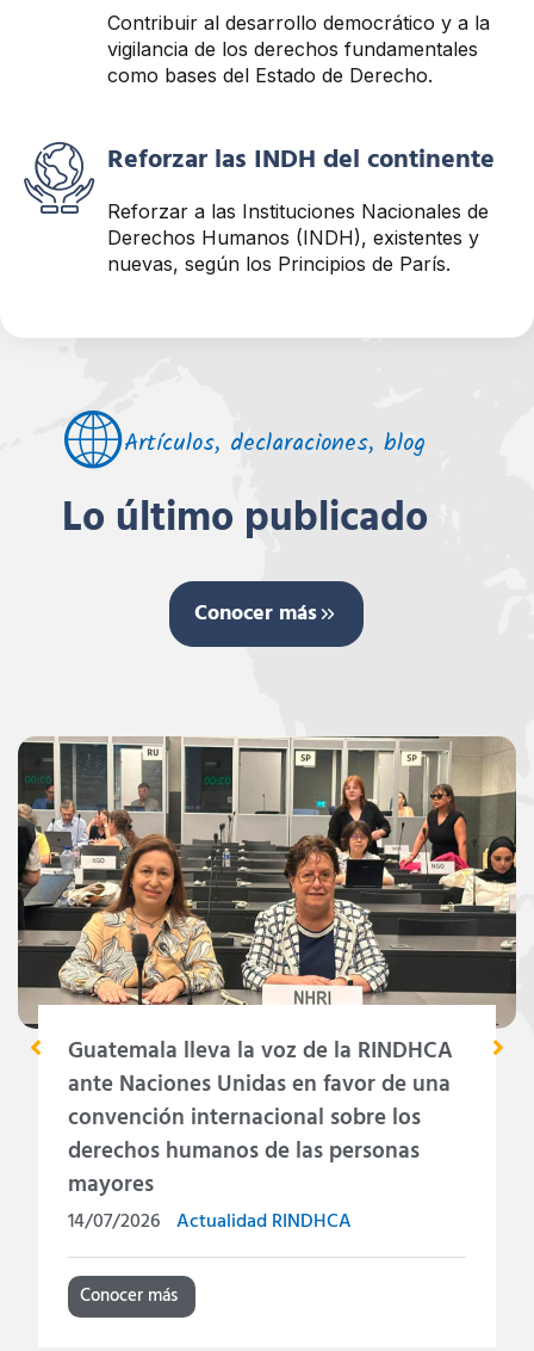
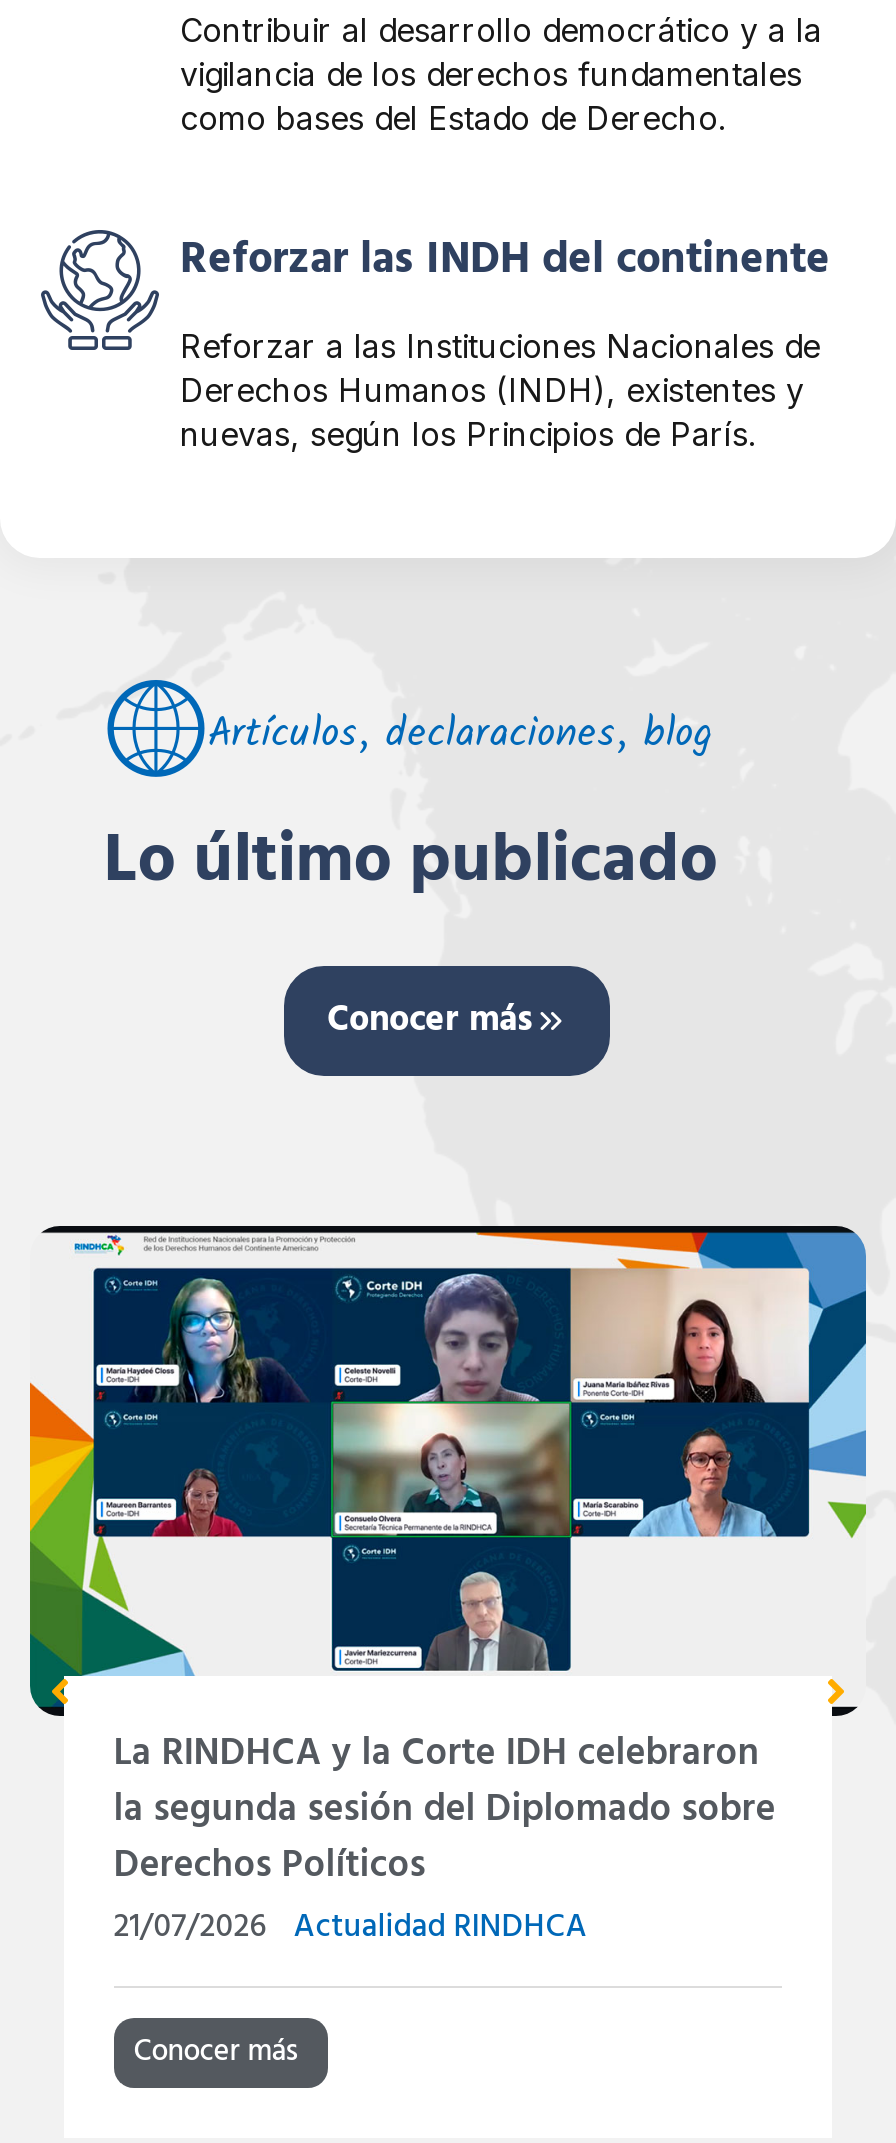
- [image]
- Guatemala lleva la voz de la RINDHCA
- ante Naciones Unidas en favor de una
- convención internacional sobre los
- derechos humanos de las personas
- mayores
- 14/07/2026 Actualidad RINDHCA
+ [image]
+ La RINDHCA y la Corte IDH celebraron
+ la segunda sesión del Diplomado sobre
+ Derechos Políticos
+ 21/07/2026 Actualidad RINDHCA
